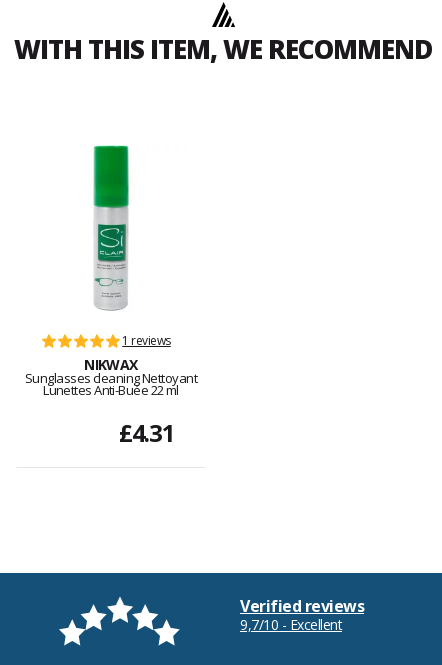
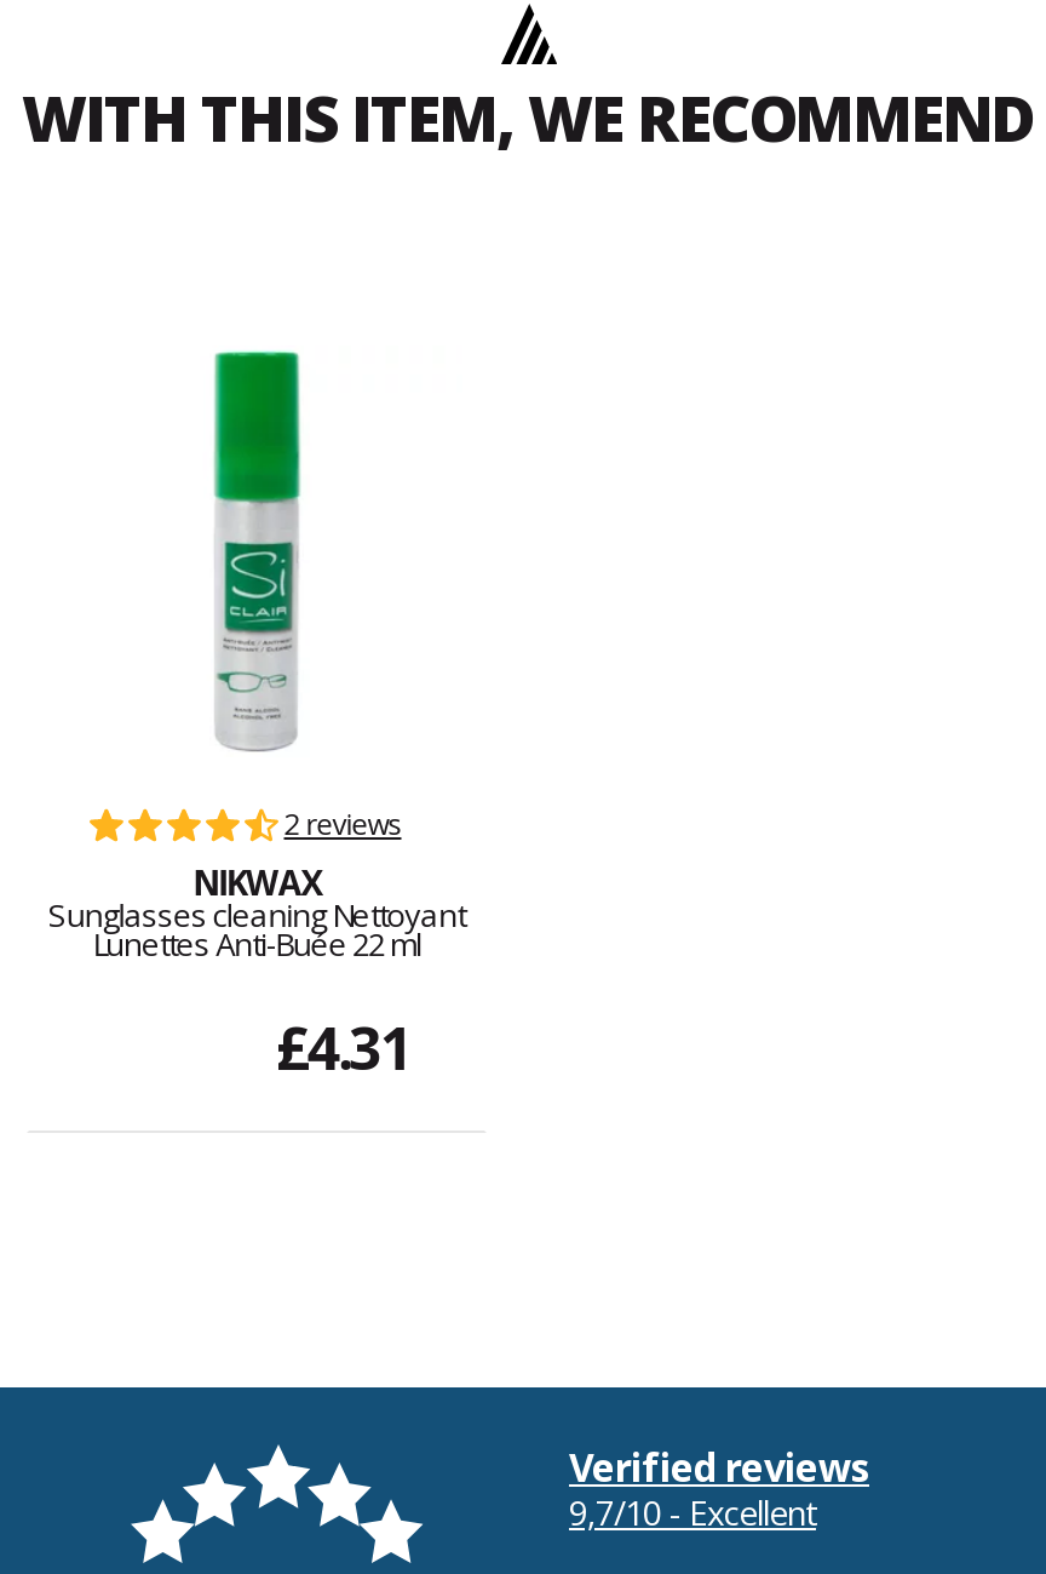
- 1 reviews
+ 2 reviews
